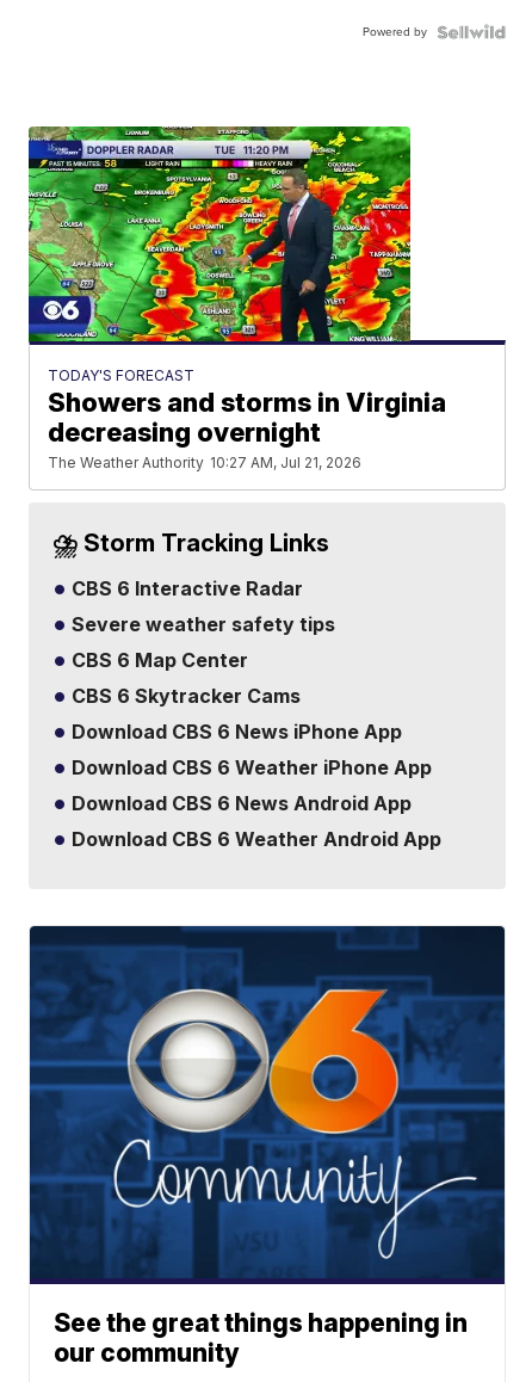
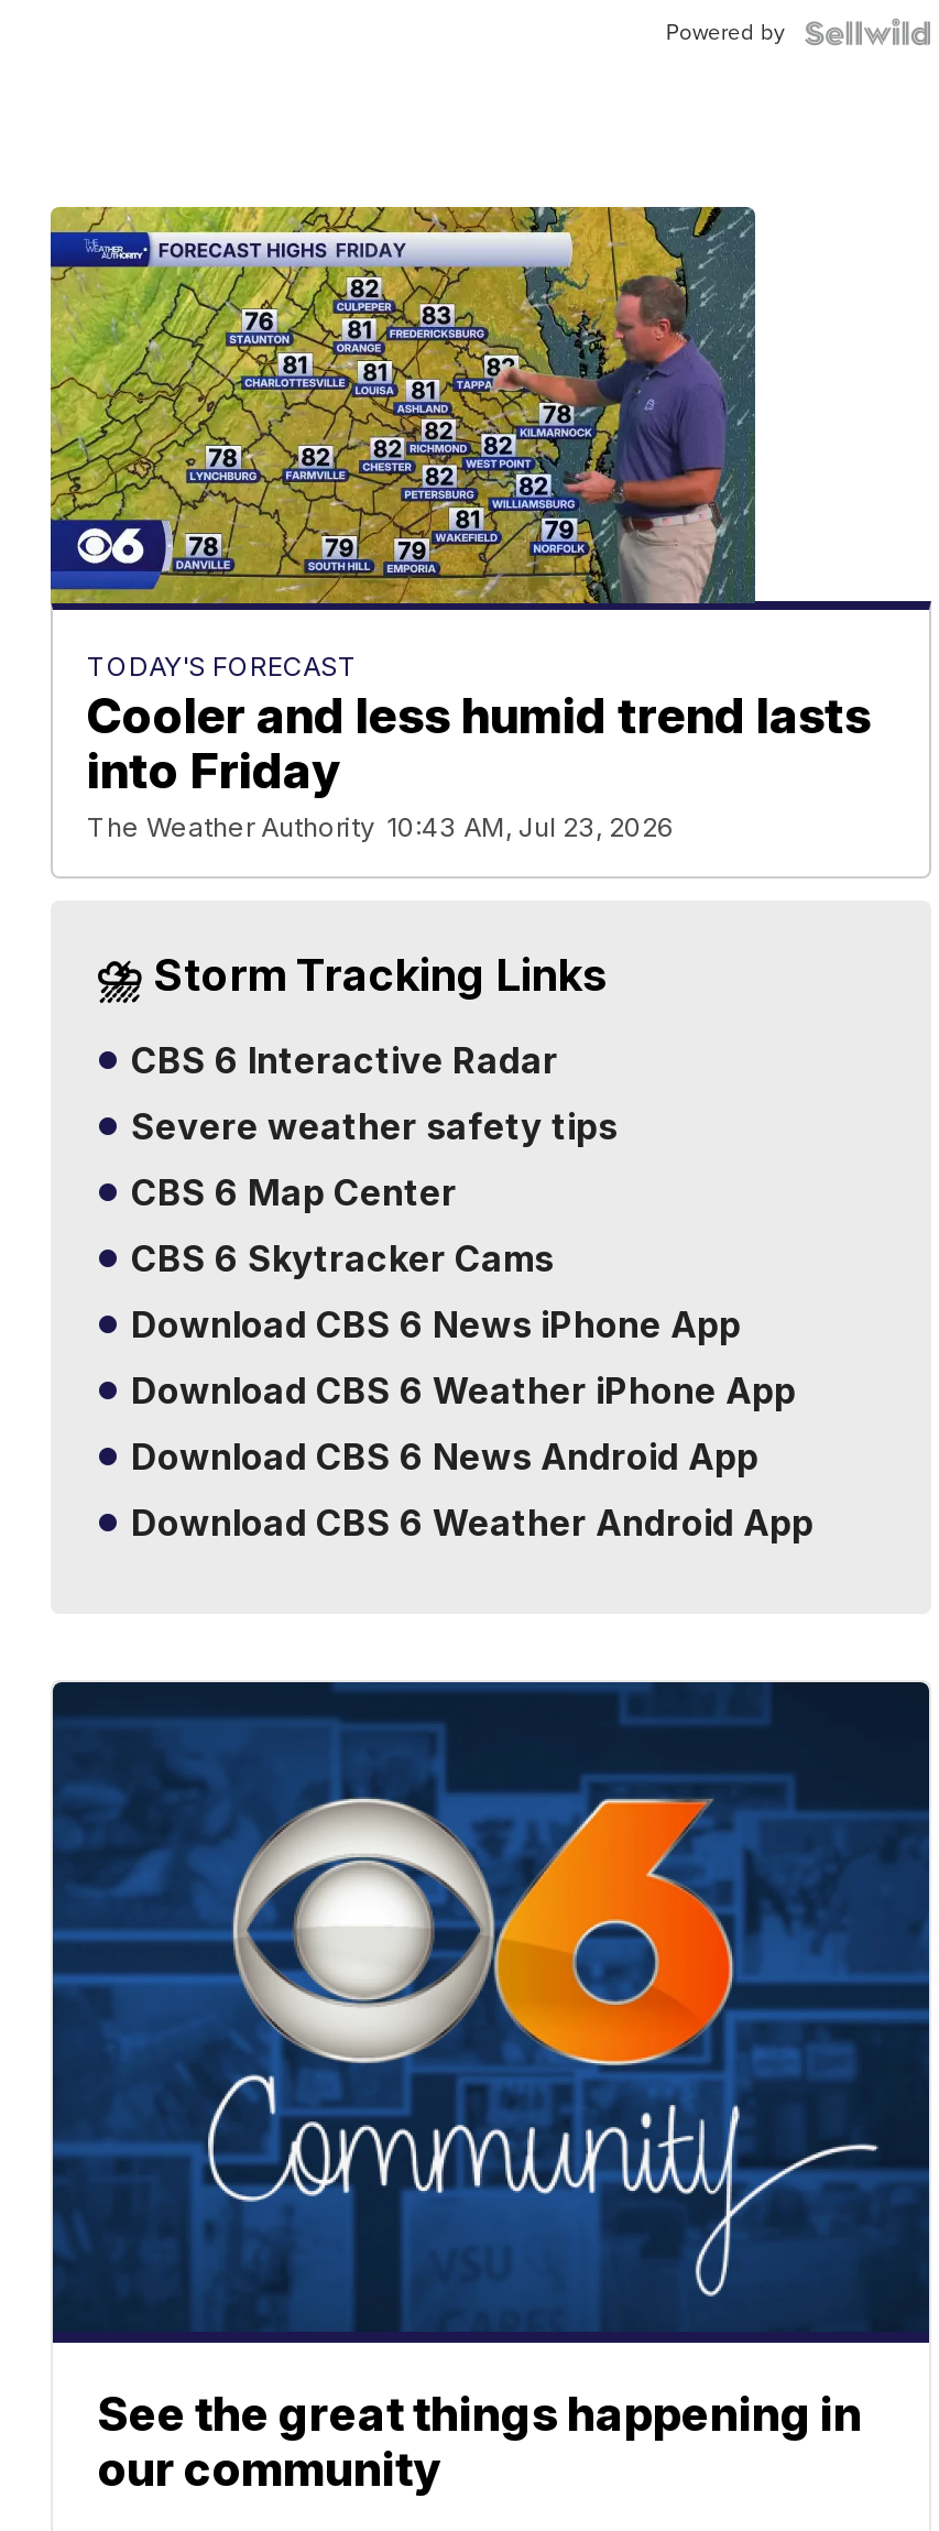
- [image]
- Showers and storms in Virginia
- decreasing overnight
- The Weather Authority 10:27 AM, Jul 21, 2026
+ [image]
+ Cooler and less humid trend lasts
+ into Friday
+ The Weather Authority 10:43 AM, Jul 23, 2026
